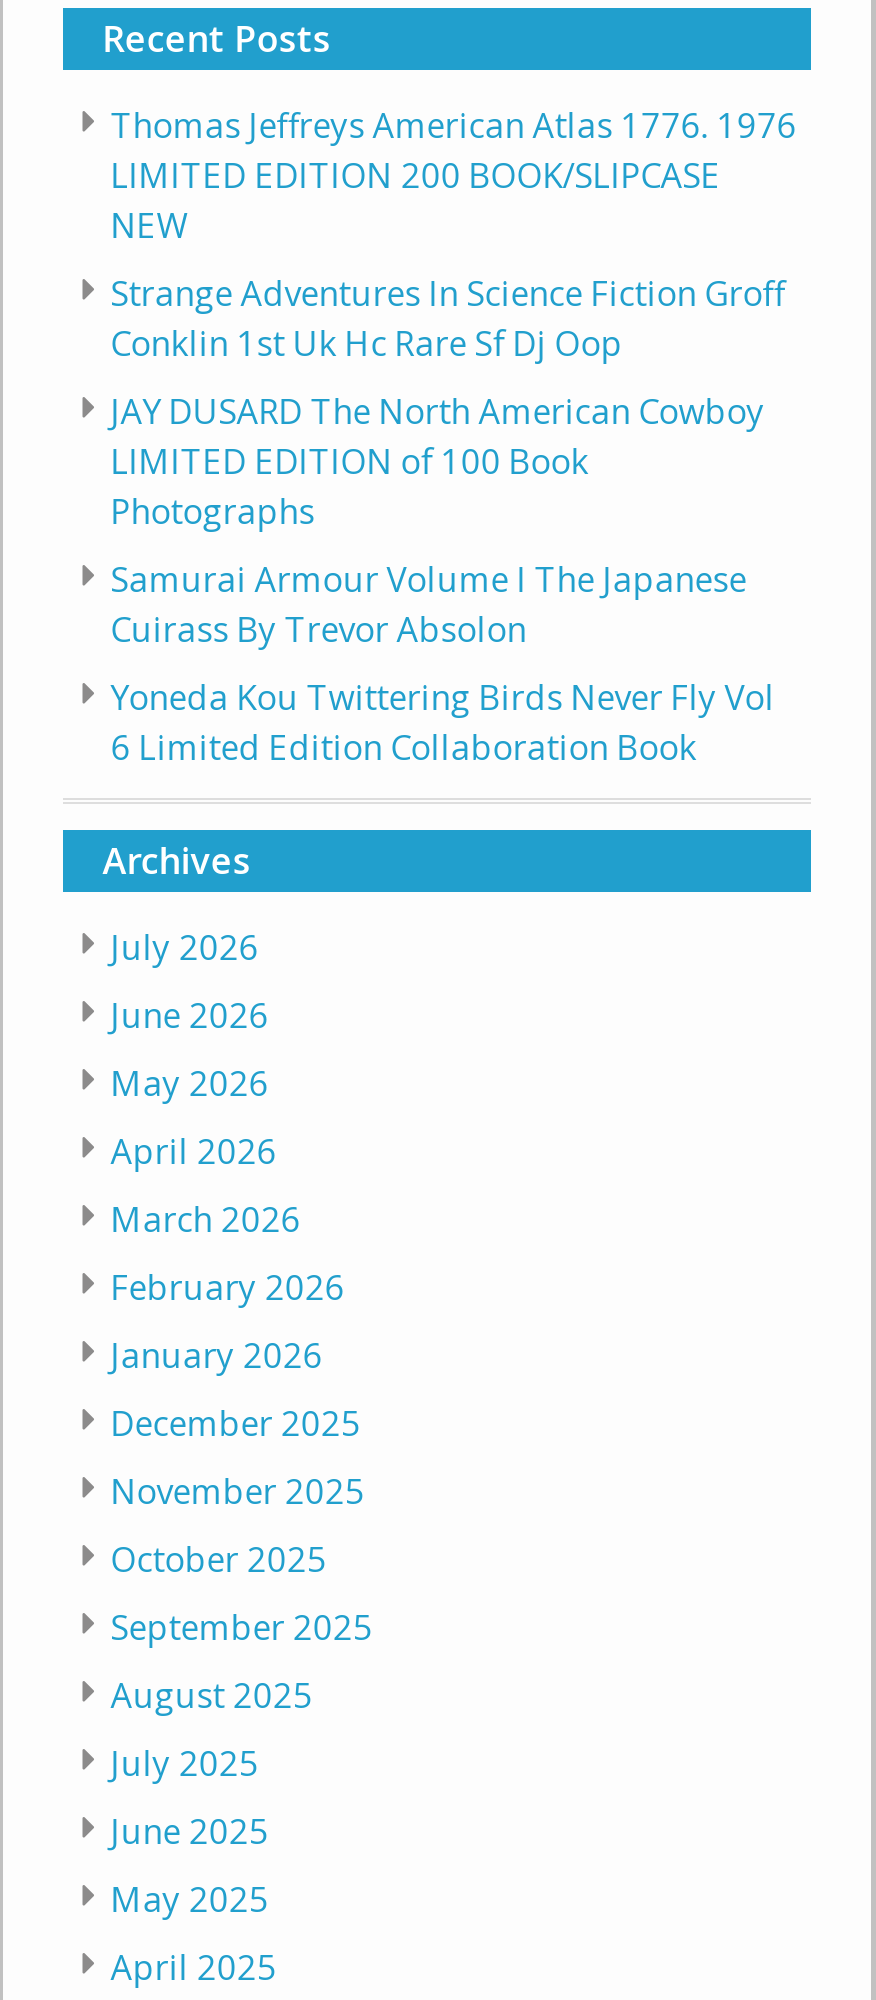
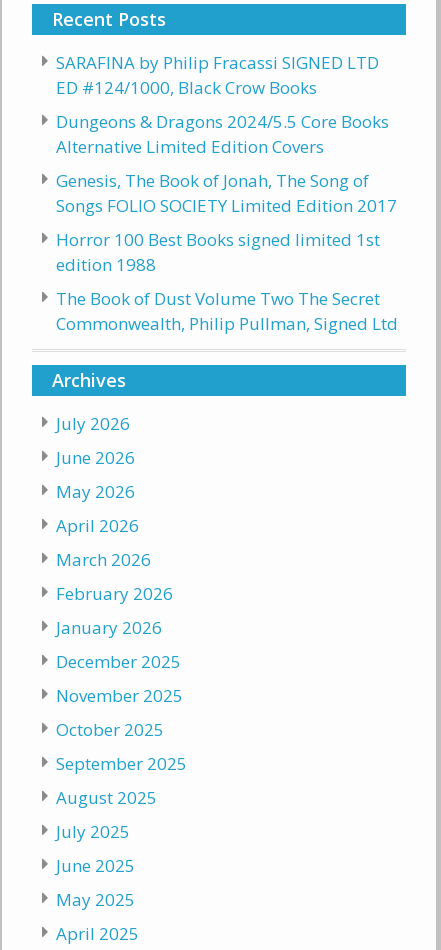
- Thomas Jeffreys American Atlas 1776. 1976
- LIMITED EDITION 200 BOOK/SLIPCASE
- NEW
+ SARAFINA by Philip Fracassi SIGNED LTD
+ ED #124/1000, Black Crow Books

- Strange Adventures In Science Fiction Groff
- Conklin 1st Uk Hc Rare Sf Dj Oop
+ Dungeons & Dragons 2024/5.5 Core Books
+ Alternative Limited Edition Covers

- JAY DUSARD The North American Cowboy
- LIMITED EDITION of 100 Book
- Photographs
+ Genesis, The Book of Jonah, The Song of
+ Songs FOLIO SOCIETY Limited Edition 2017

- Samurai Armour Volume I The Japanese
- Cuirass By Trevor Absolon
+ Horror 100 Best Books signed limited 1st
+ edition 1988

- Yoneda Kou Twittering Birds Never Fly Vol
- 6 Limited Edition Collaboration Book
+ The Book of Dust Volume Two The Secret
+ Commonwealth, Philip Pullman, Signed Ltd
